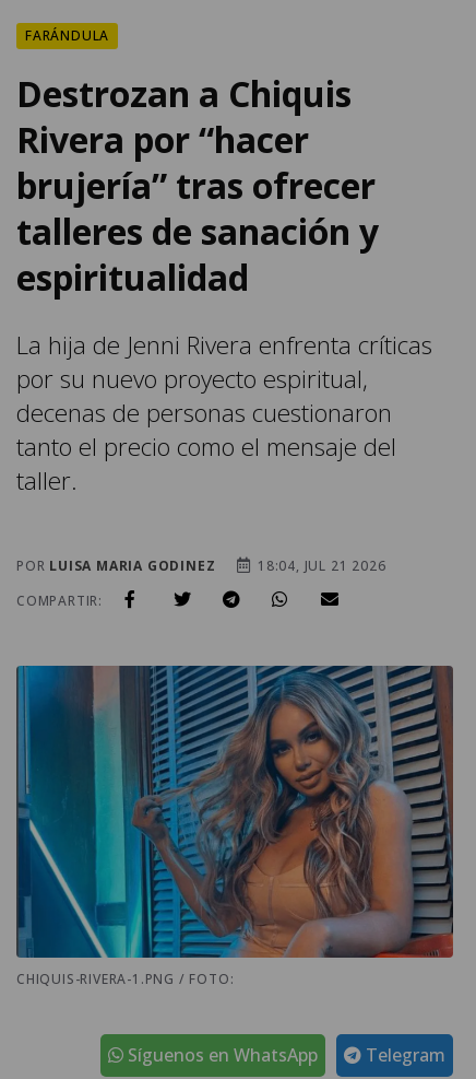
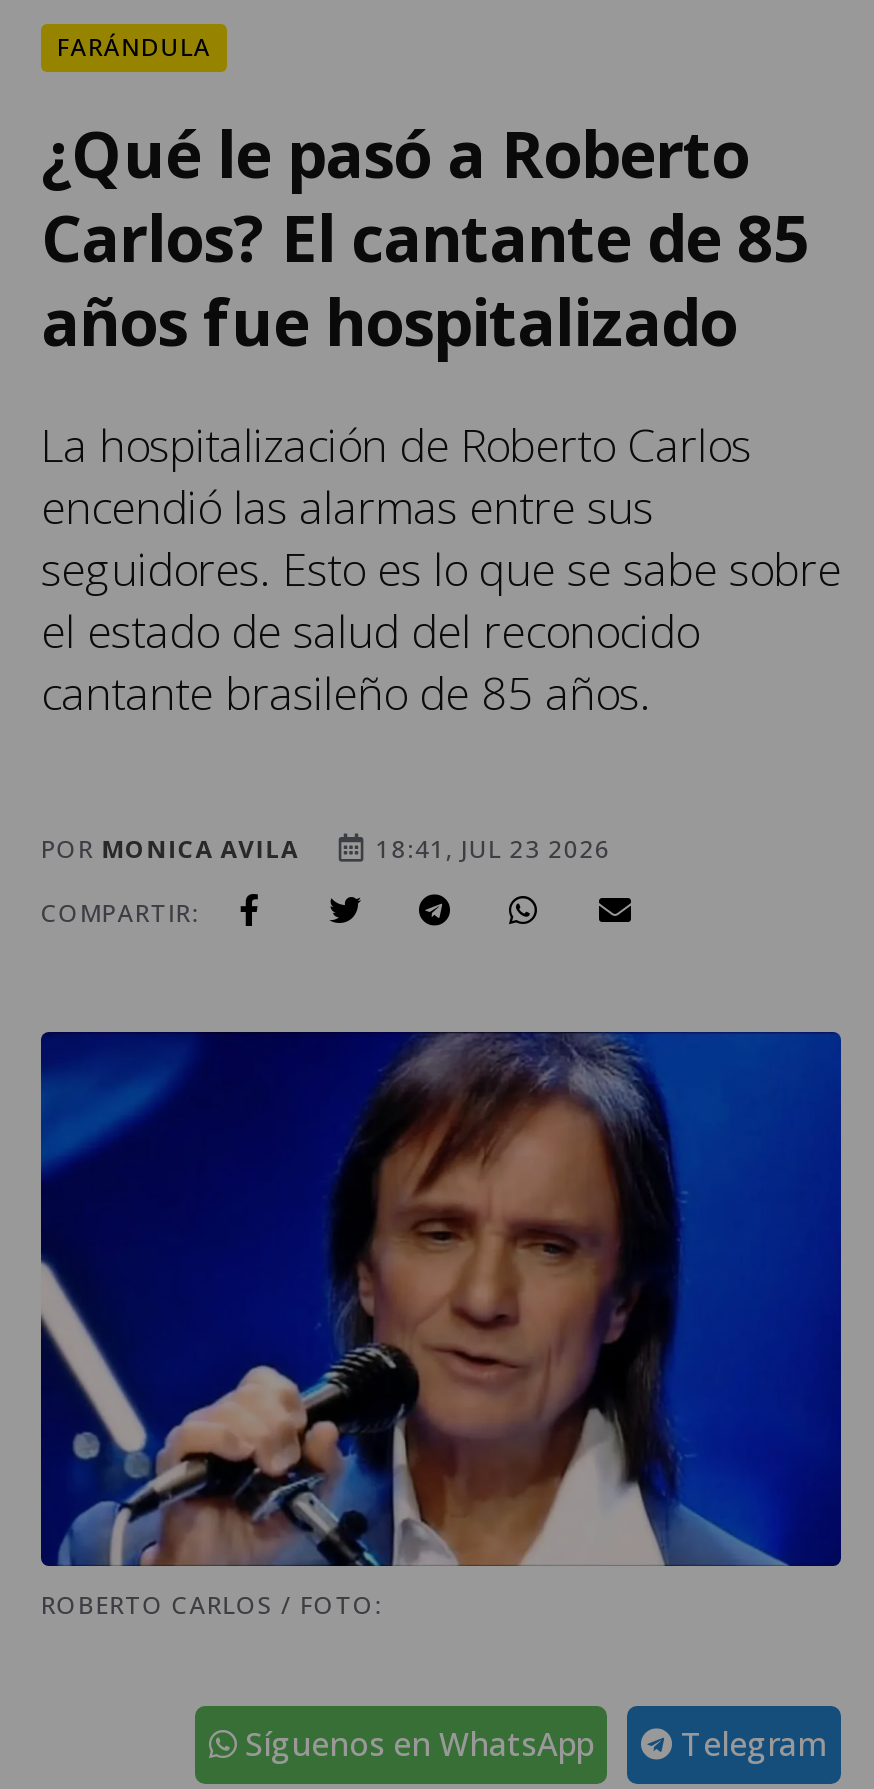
- Destrozan a Chiquis
- Rivera por “hacer
- brujería” tras ofrecer
- talleres de sanación y
- espiritualidad
+ ¿Qué le pasó a Roberto
+ Carlos? El cantante de 85
+ años fue hospitalizado

- La hija de Jenni Rivera enfrenta críticas
- por su nuevo proyecto espiritual,
- decenas de personas cuestionaron
- tanto el precio como el mensaje del
- taller.
+ La hospitalización de Roberto Carlos
+ encendió las alarmas entre sus
+ seguidores. Esto es lo que se sabe sobre
+ el estado de salud del reconocido
+ cantante brasileño de 85 años.

- POR LUISA MARIA GODINEZ
- 18:04, JUL 21 2026
+ POR MONICA AVILA
+ 18:41, JUL 23 2026

- [image]
- CHIQUIS-RIVERA-1.PNG / FOTO:
+ [image]
+ ROBERTO CARLOS / FOTO:
